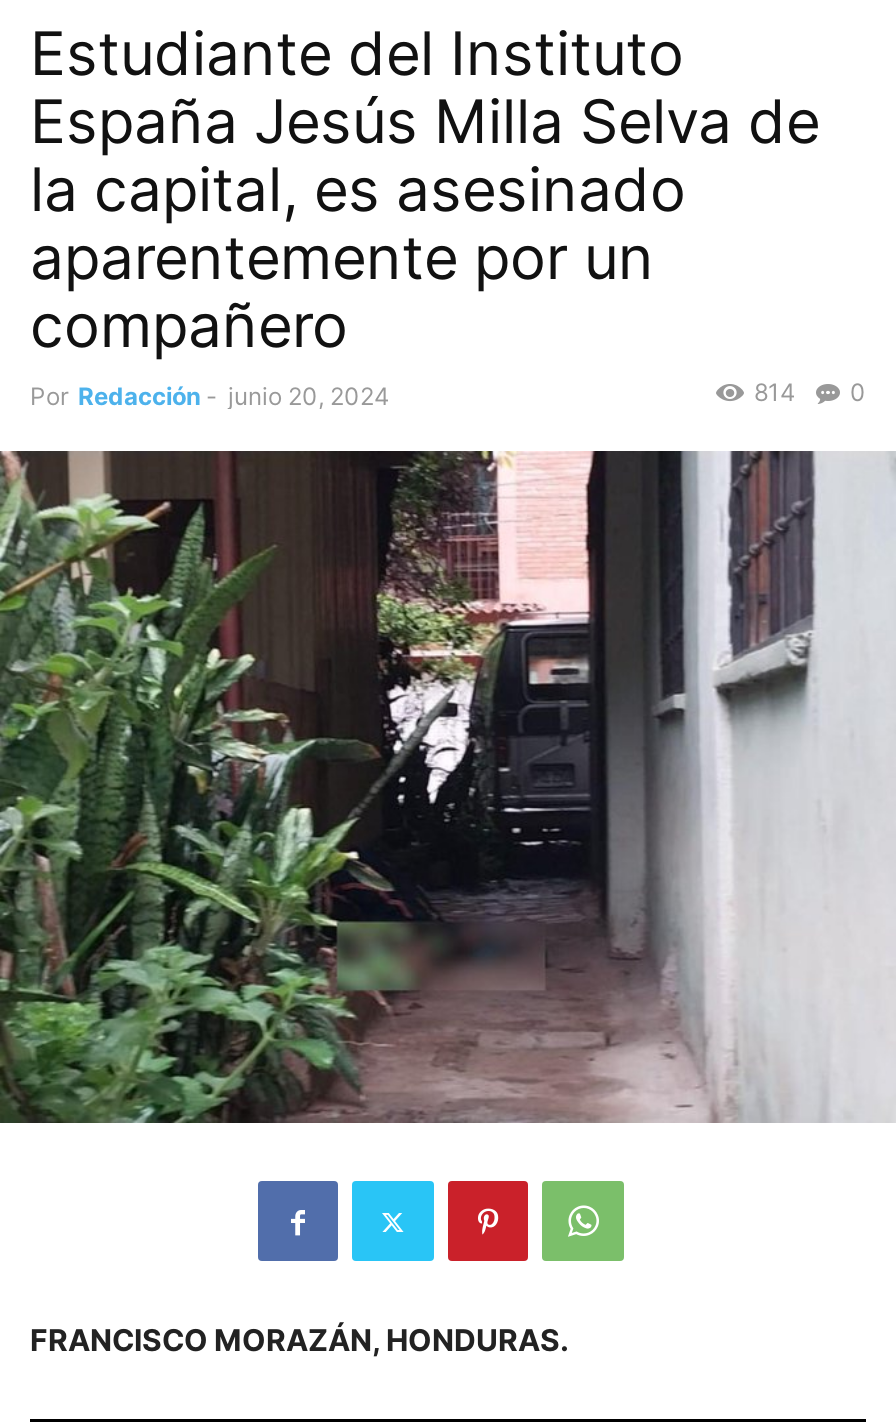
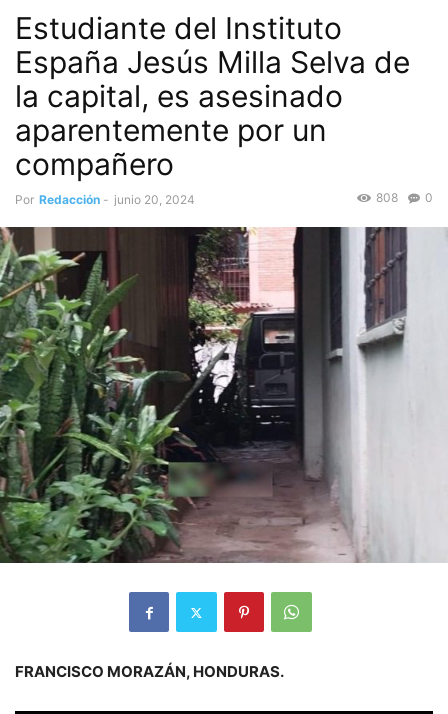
- 814 0
+ 808 0
